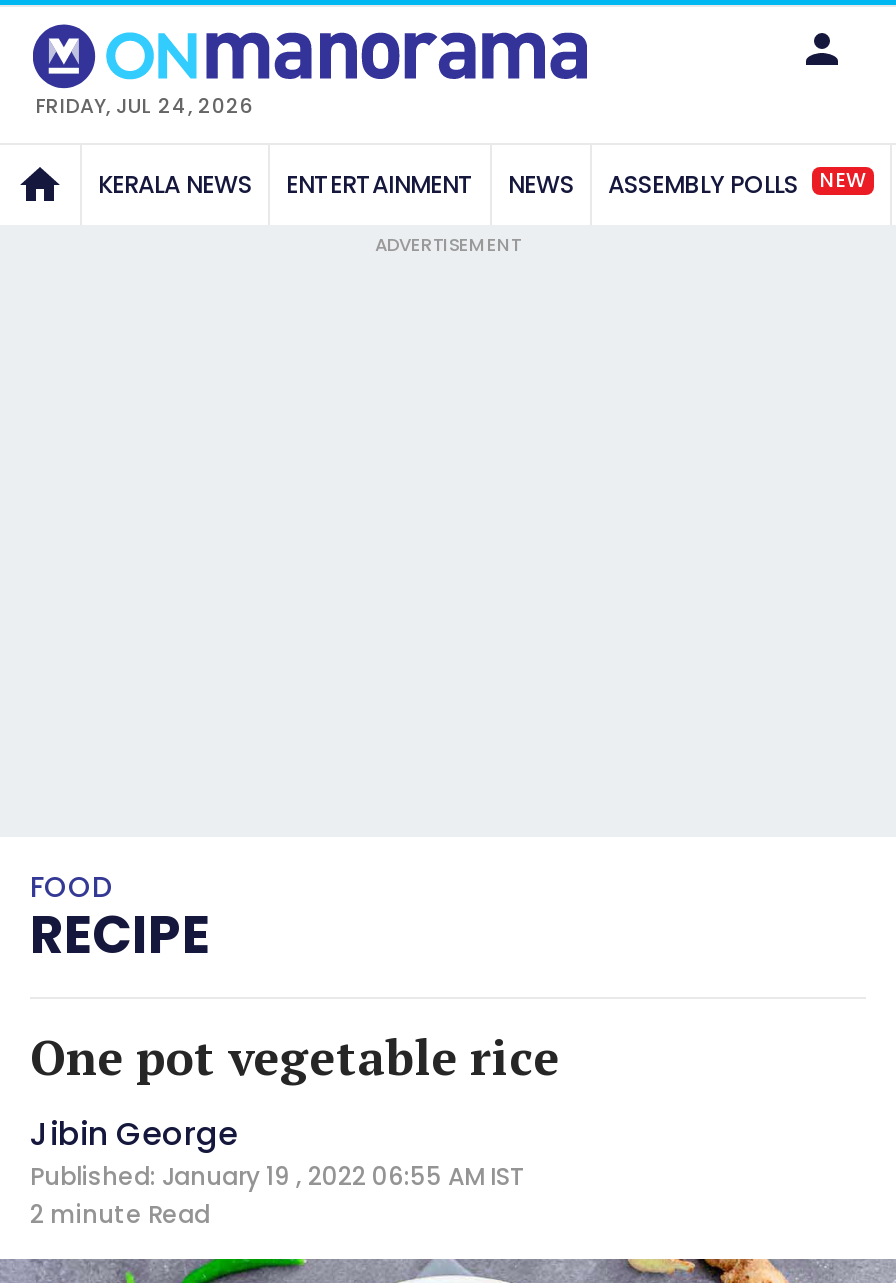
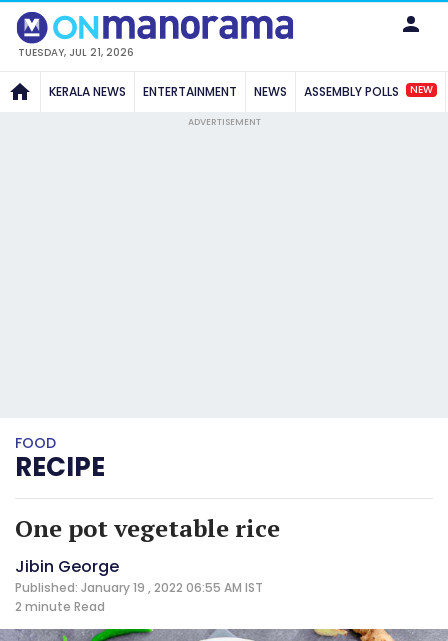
- FRIDAY, JUL 24, 2026
+ TUESDAY, JUL 21, 2026
